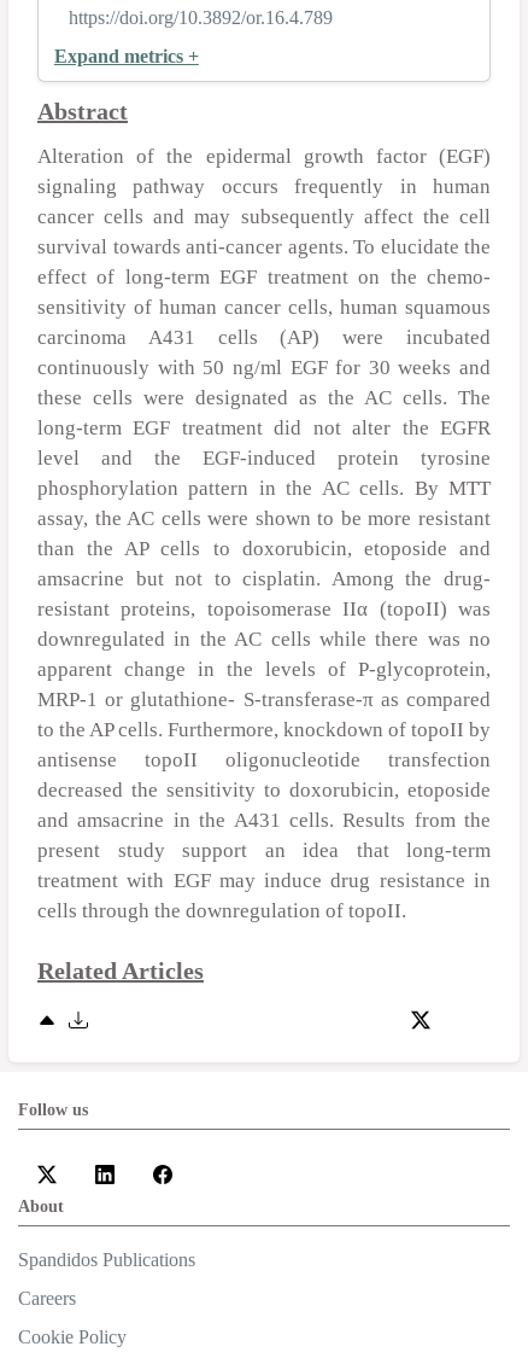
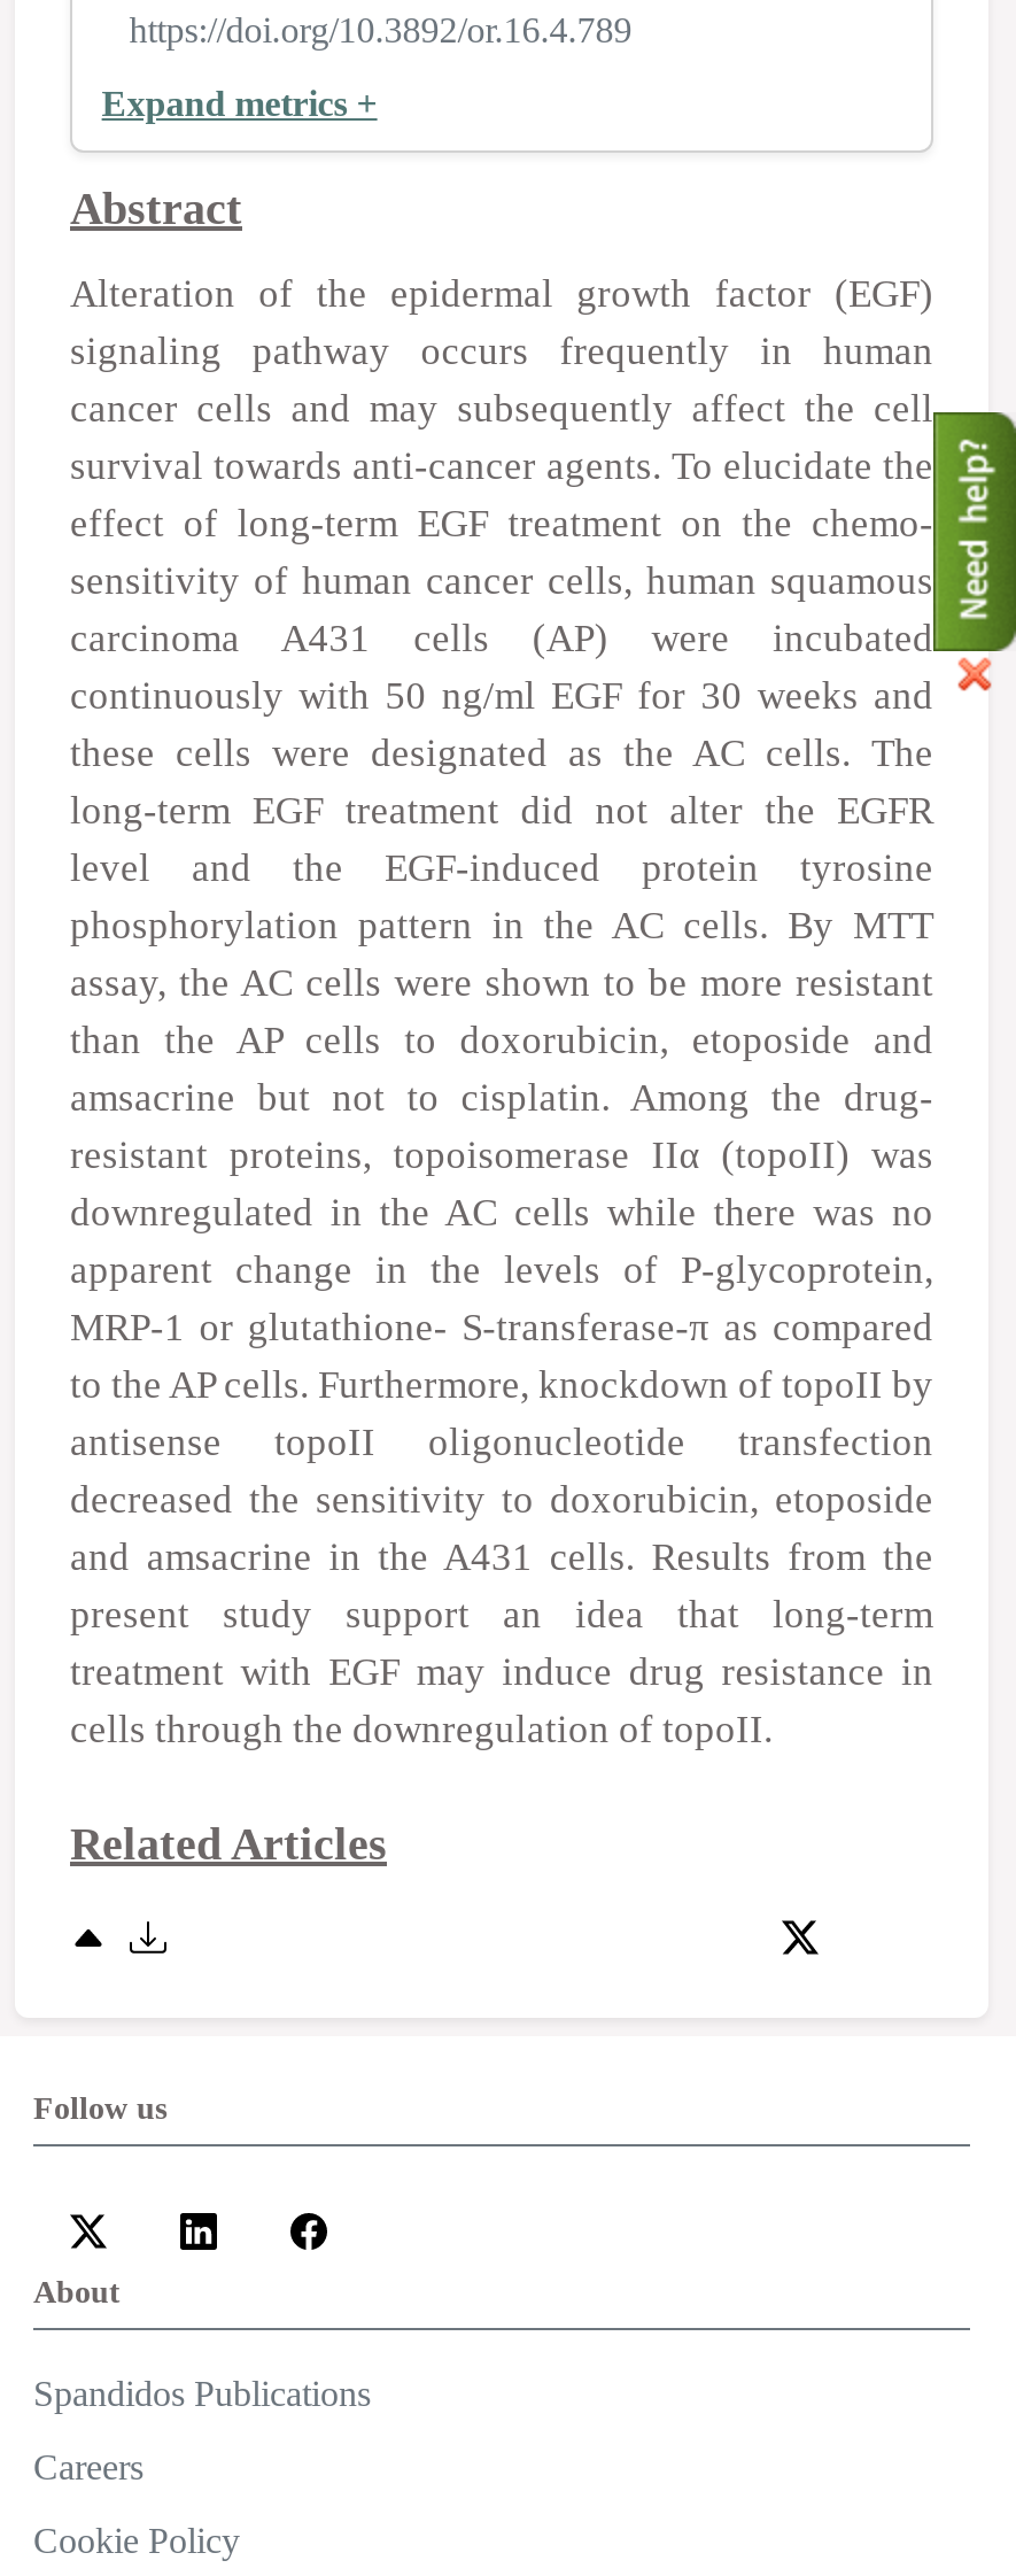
+ [image]
